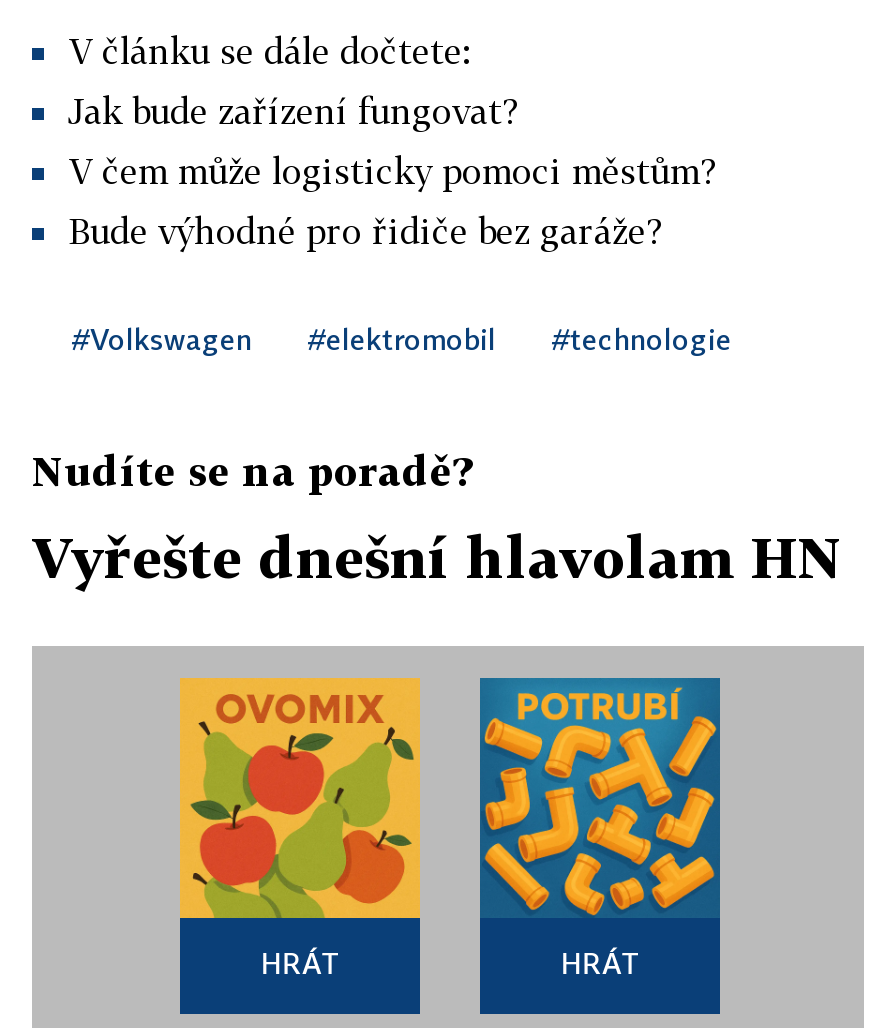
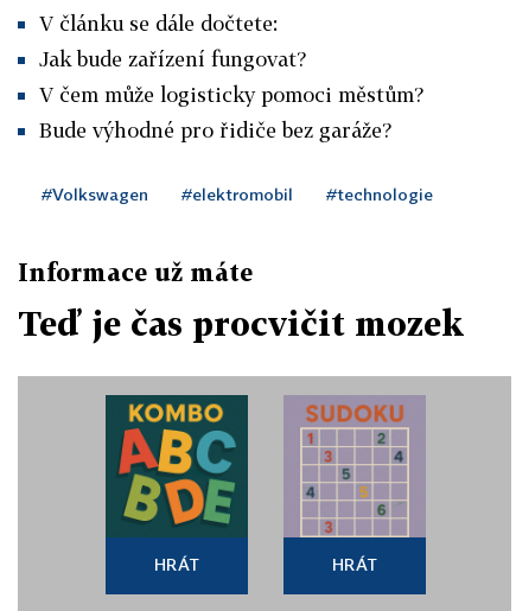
- Nudíte se na poradě?
+ Informace už máte

- Vyřešte dnešní hlavolam HN
+ Teď je čas procvičit mozek

- [image]
+ [image]

- [image]
+ [image]
